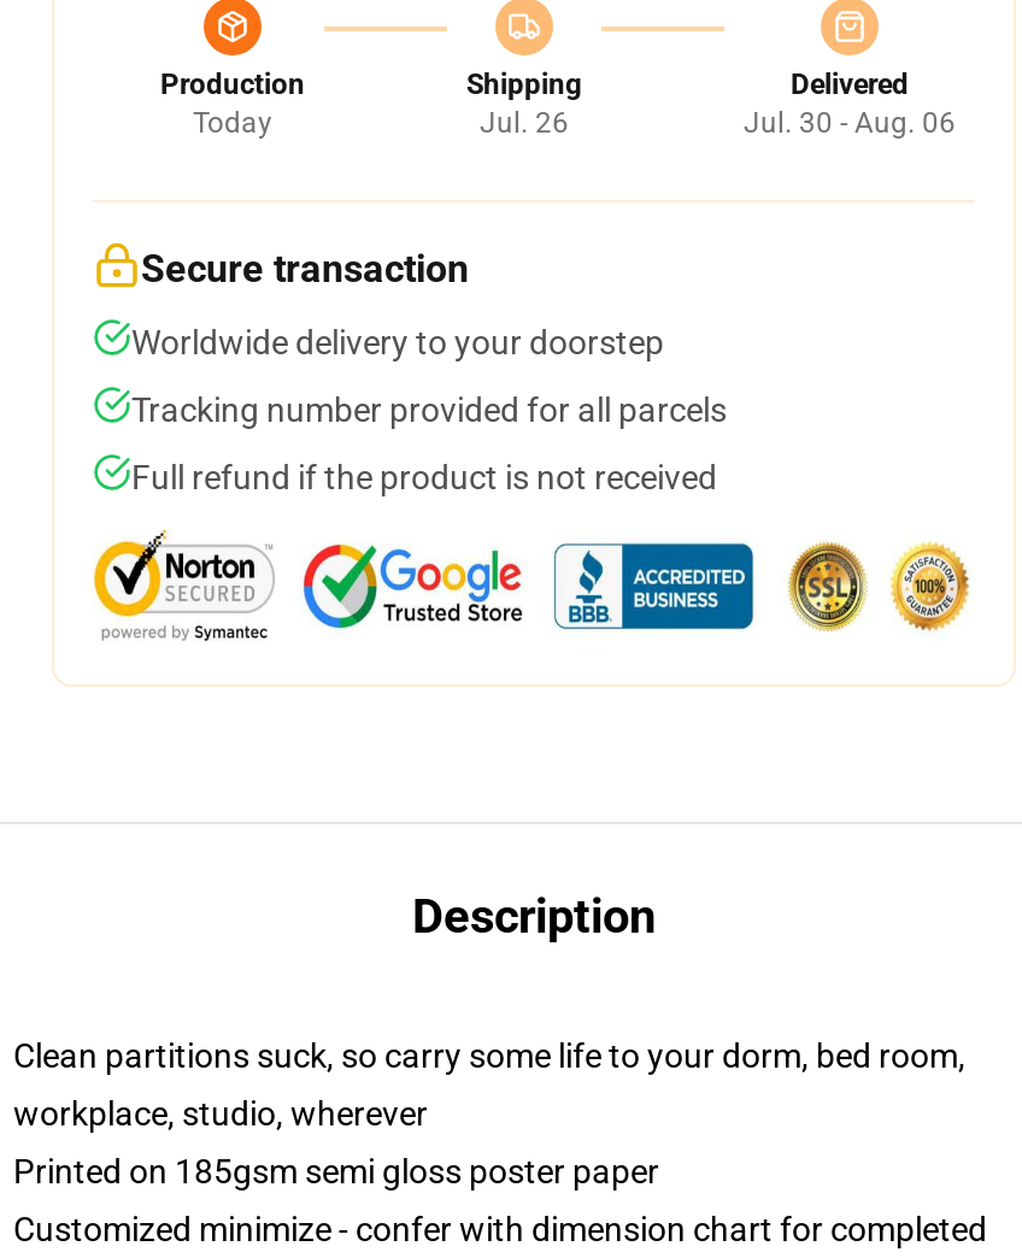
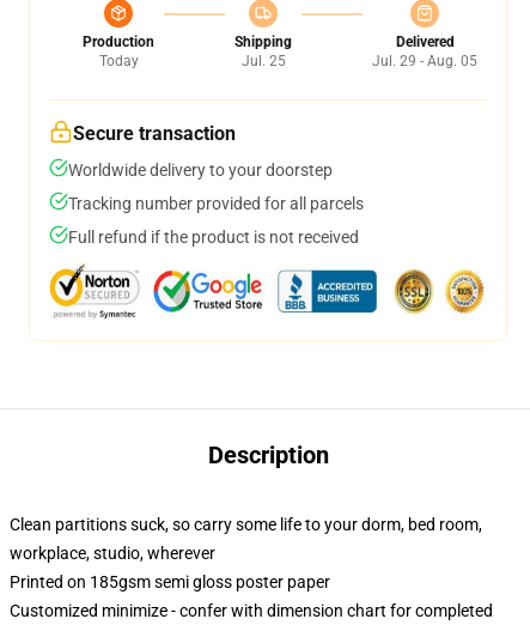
- Jul. 26
+ Jul. 25

- Jul. 30 - Aug. 06
+ Jul. 29 - Aug. 05
